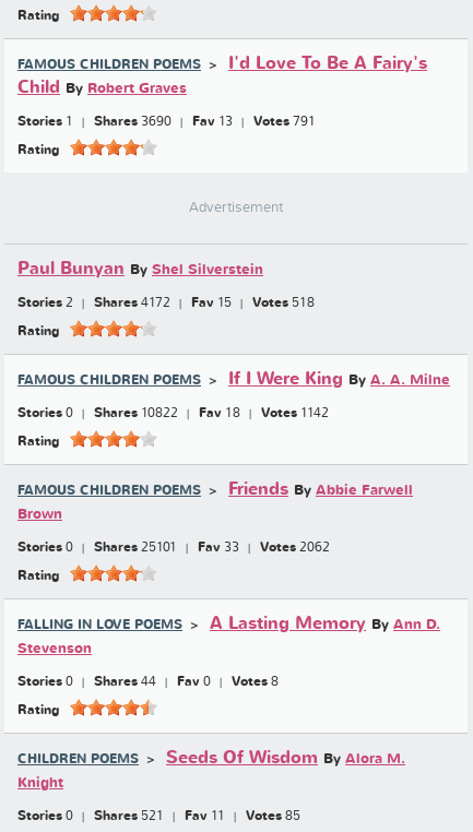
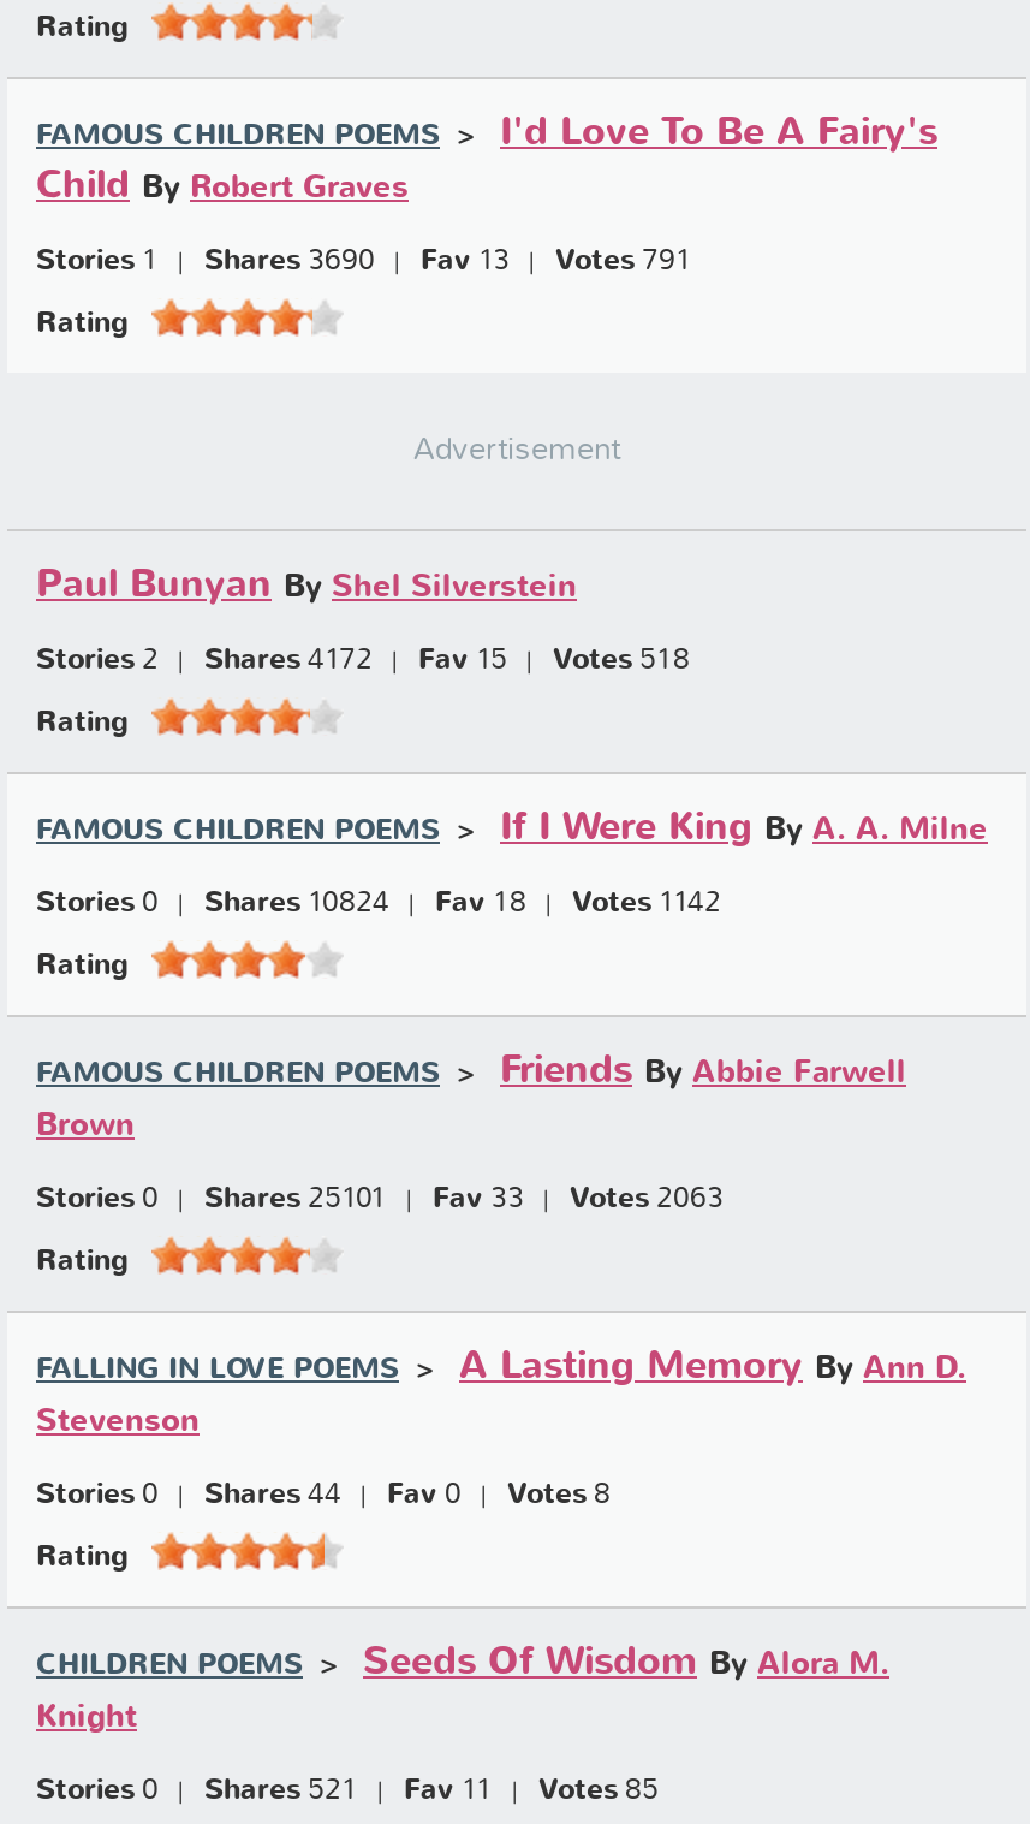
- Stories 0 Shares 10822 Fav 18 Votes 1142
+ Stories 0 Shares 10824 Fav 18 Votes 1142

- Stories 0 Shares 25101 Fav 33 Votes 2062
+ Stories 0 Shares 25101 Fav 33 Votes 2063
